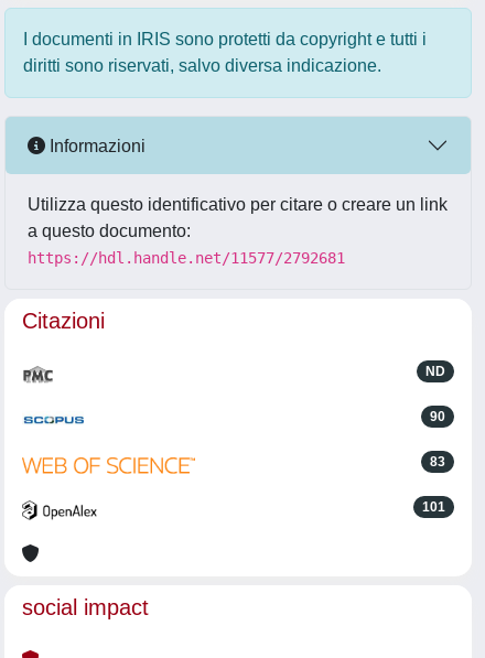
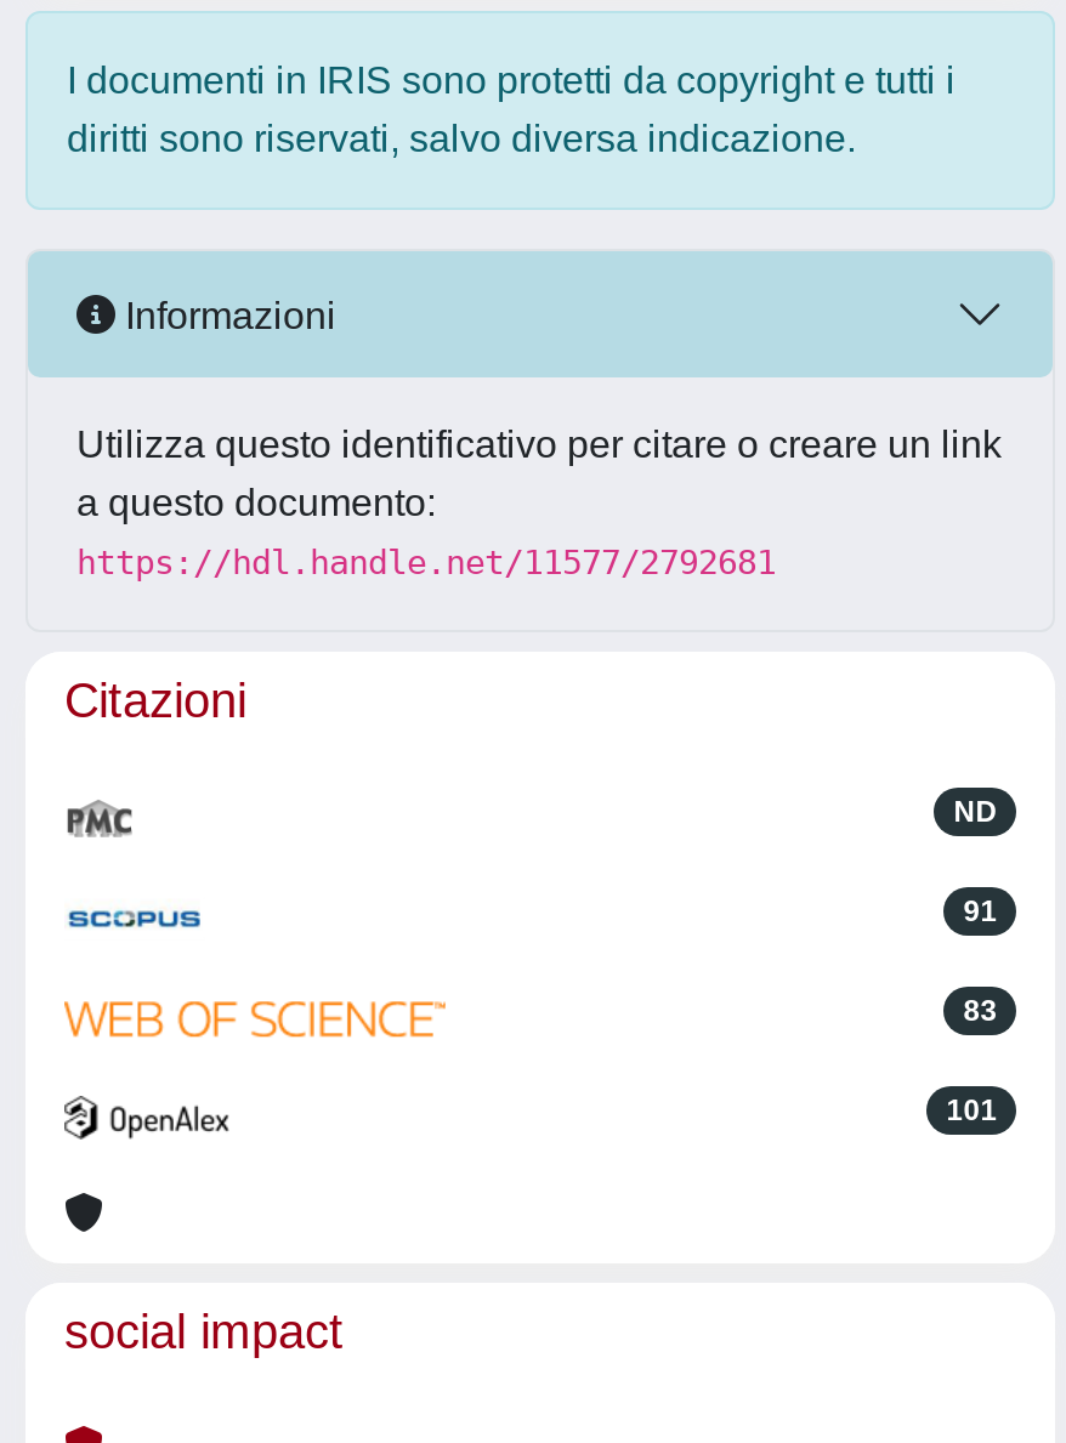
- 90
+ 91
